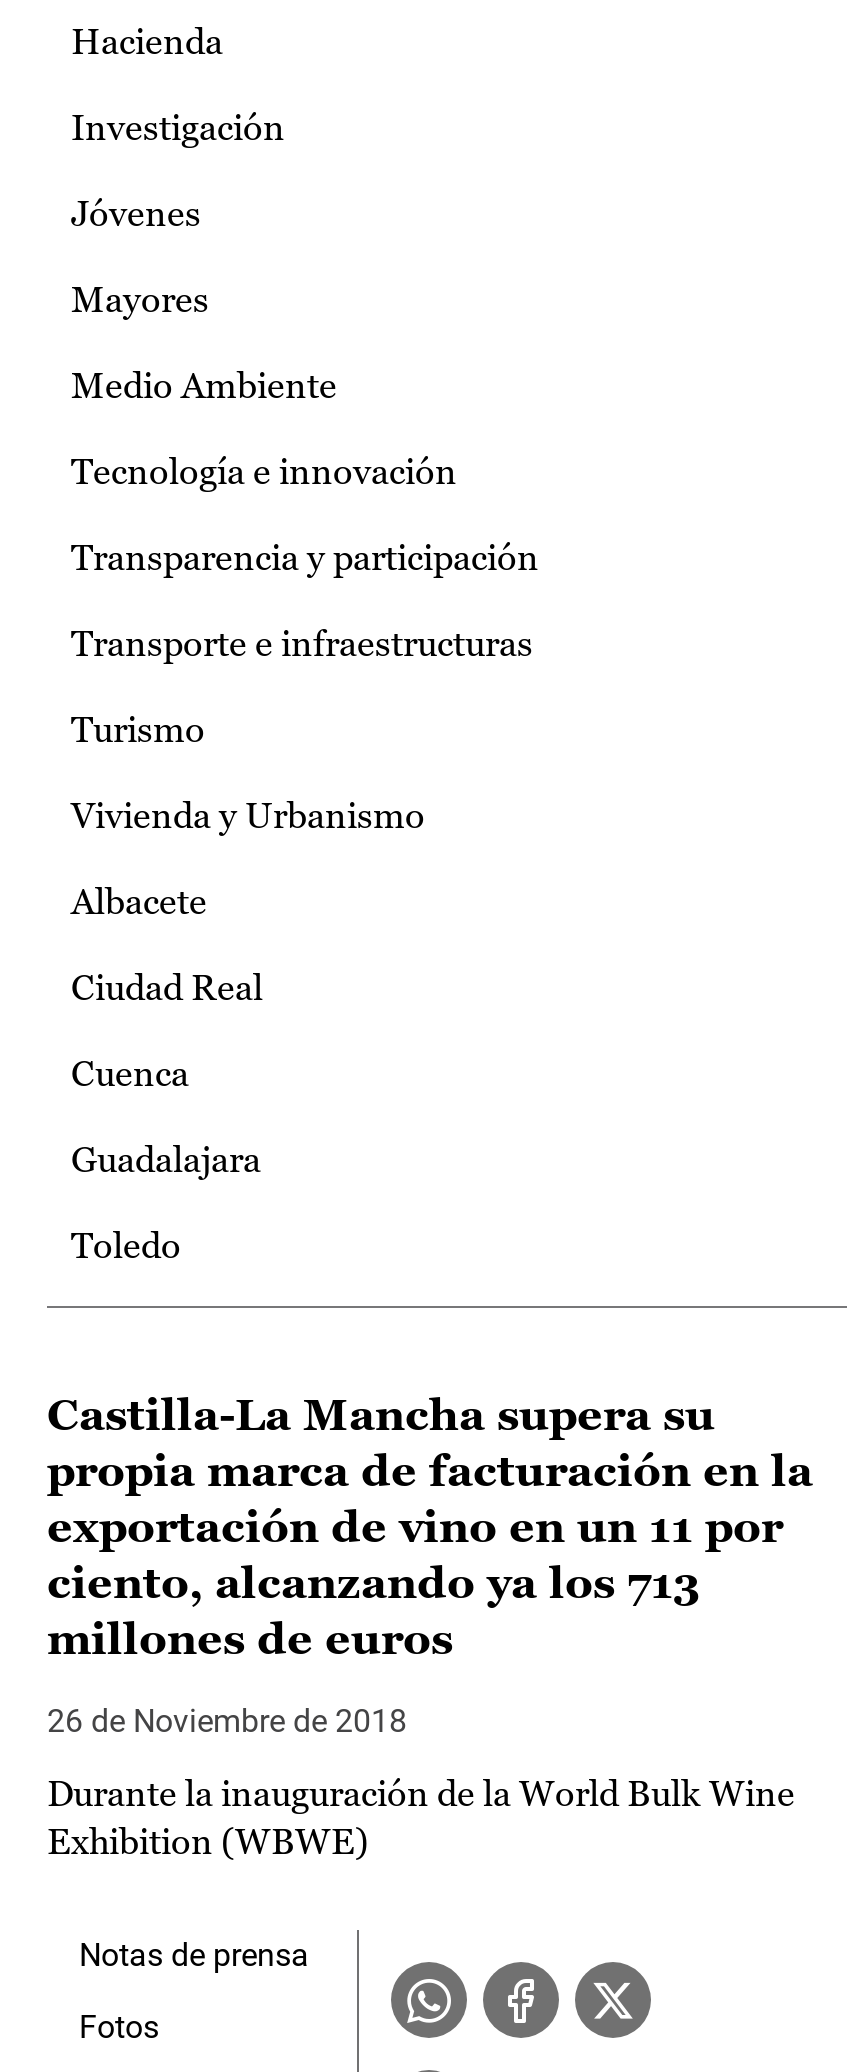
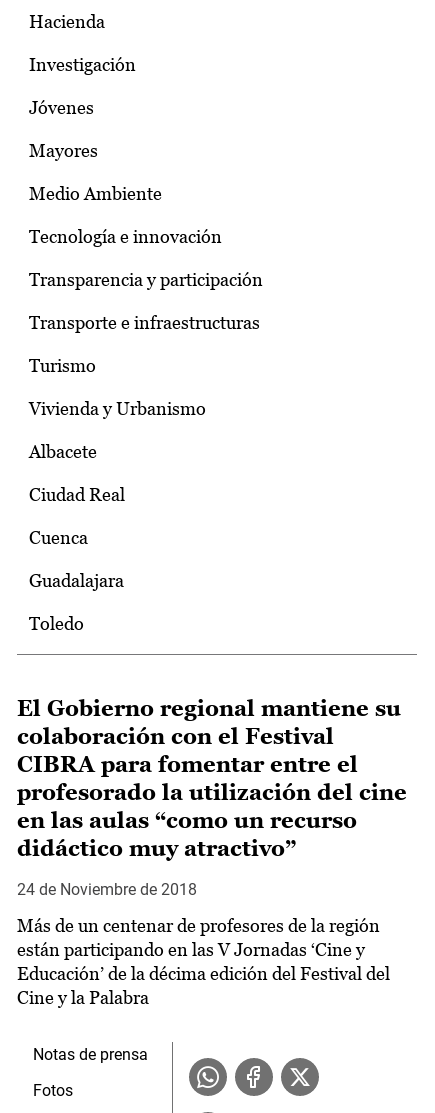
- Castilla-La Mancha supera su
- propia marca de facturación en la
- exportación de vino en un 11 por
- ciento, alcanzando ya los 713
- millones de euros
+ El Gobierno regional mantiene su
+ colaboración con el Festival
+ CIBRA para fomentar entre el
+ profesorado la utilización del cine
+ en las aulas “como un recurso
+ didáctico muy atractivo”

- 26 de Noviembre de 2018
+ 24 de Noviembre de 2018

- Durante la inauguración de la World Bulk Wine
- Exhibition (WBWE)
+ Más de un centenar de profesores de la región
+ están participando en las V Jornadas ‘Cine y
+ Educación’ de la décima edición del Festival del
+ Cine y la Palabra
